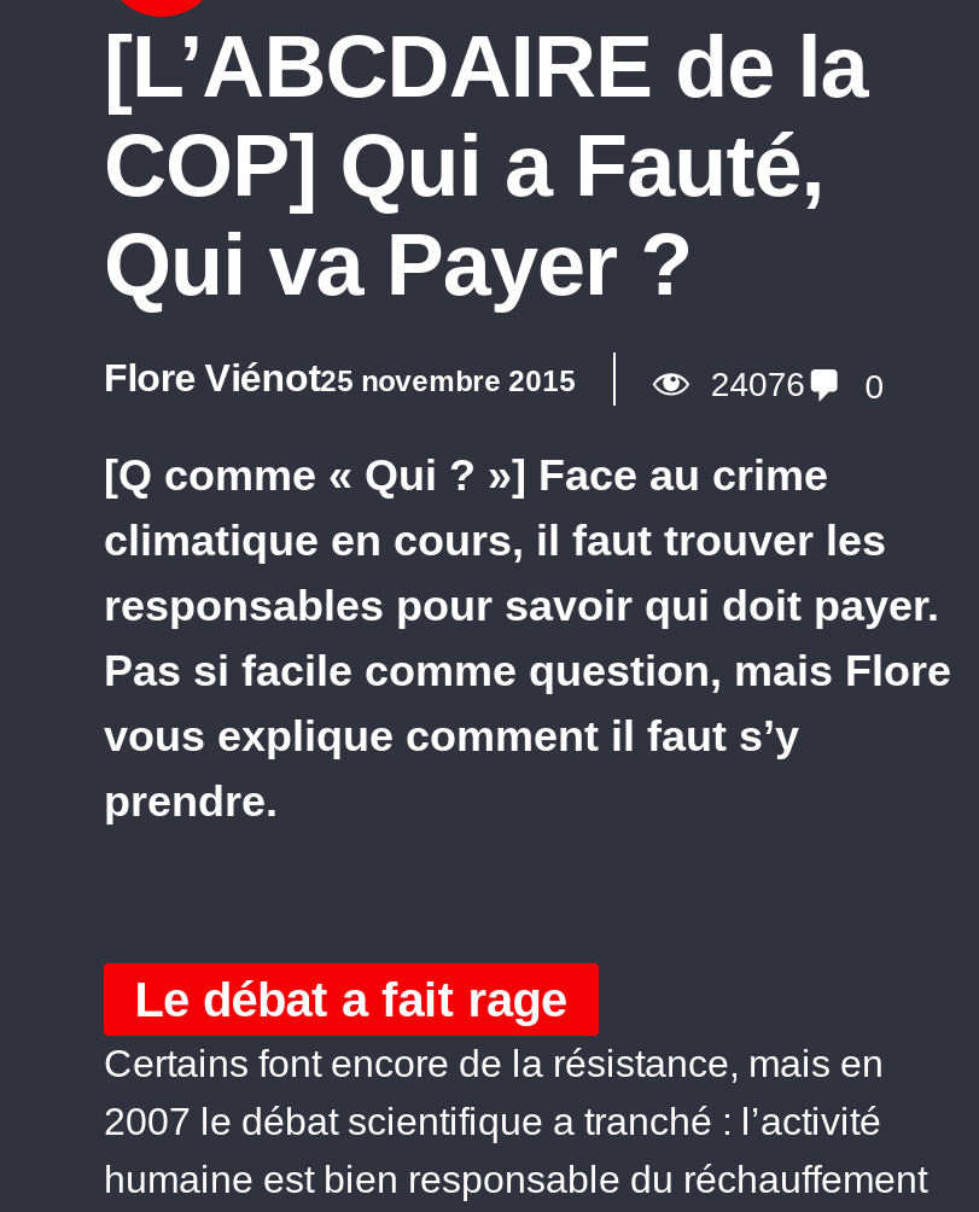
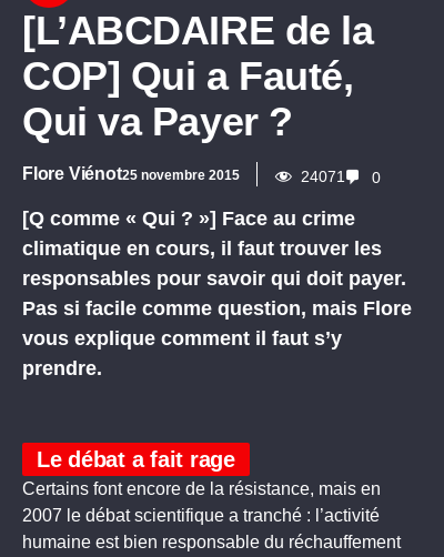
- 24076 0
+ 24071 0
